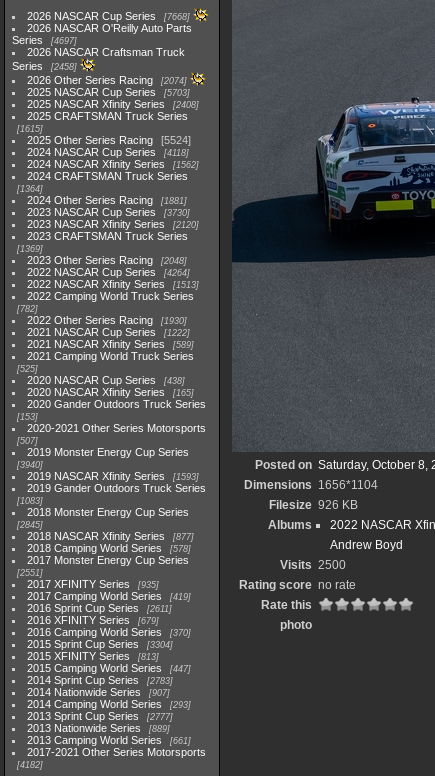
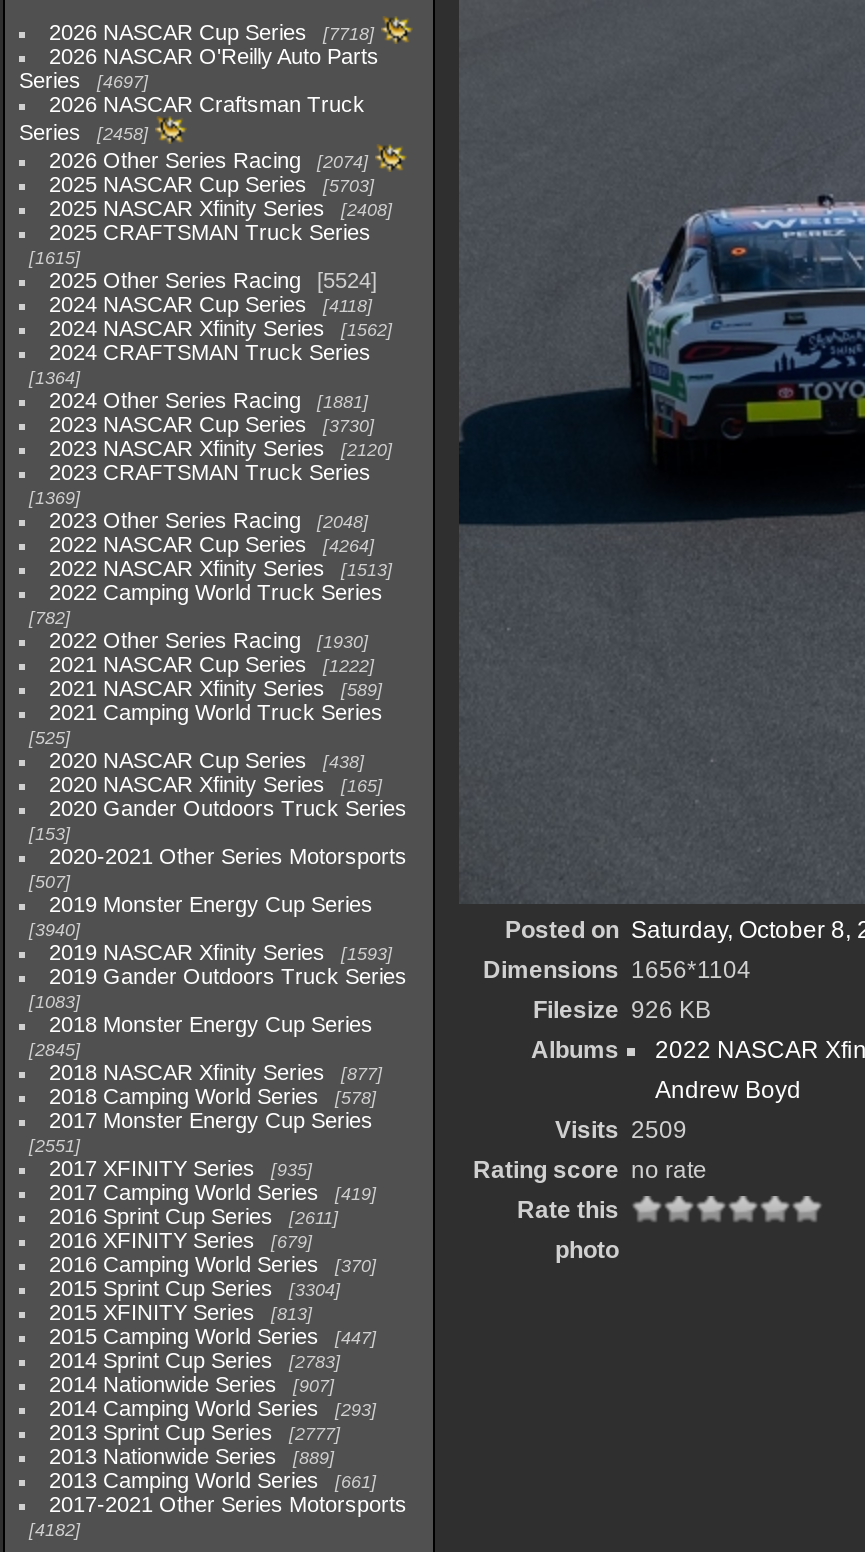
- 2026 NASCAR Cup Series 7668
+ 2026 NASCAR Cup Series 7718

- Visits 2500
+ Visits 2509
